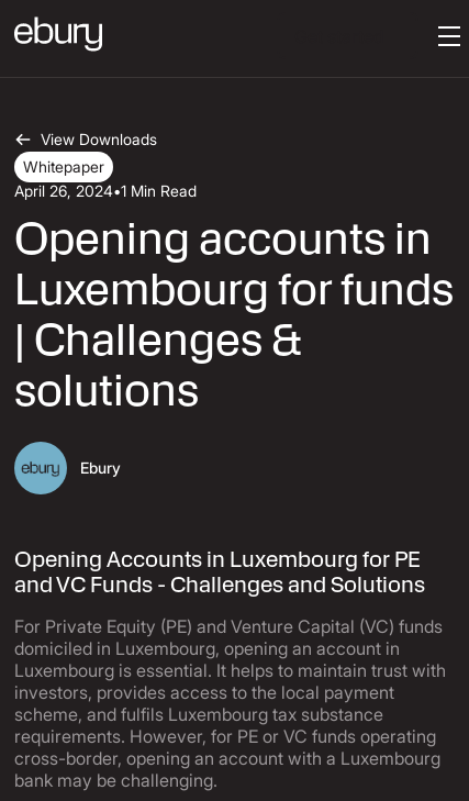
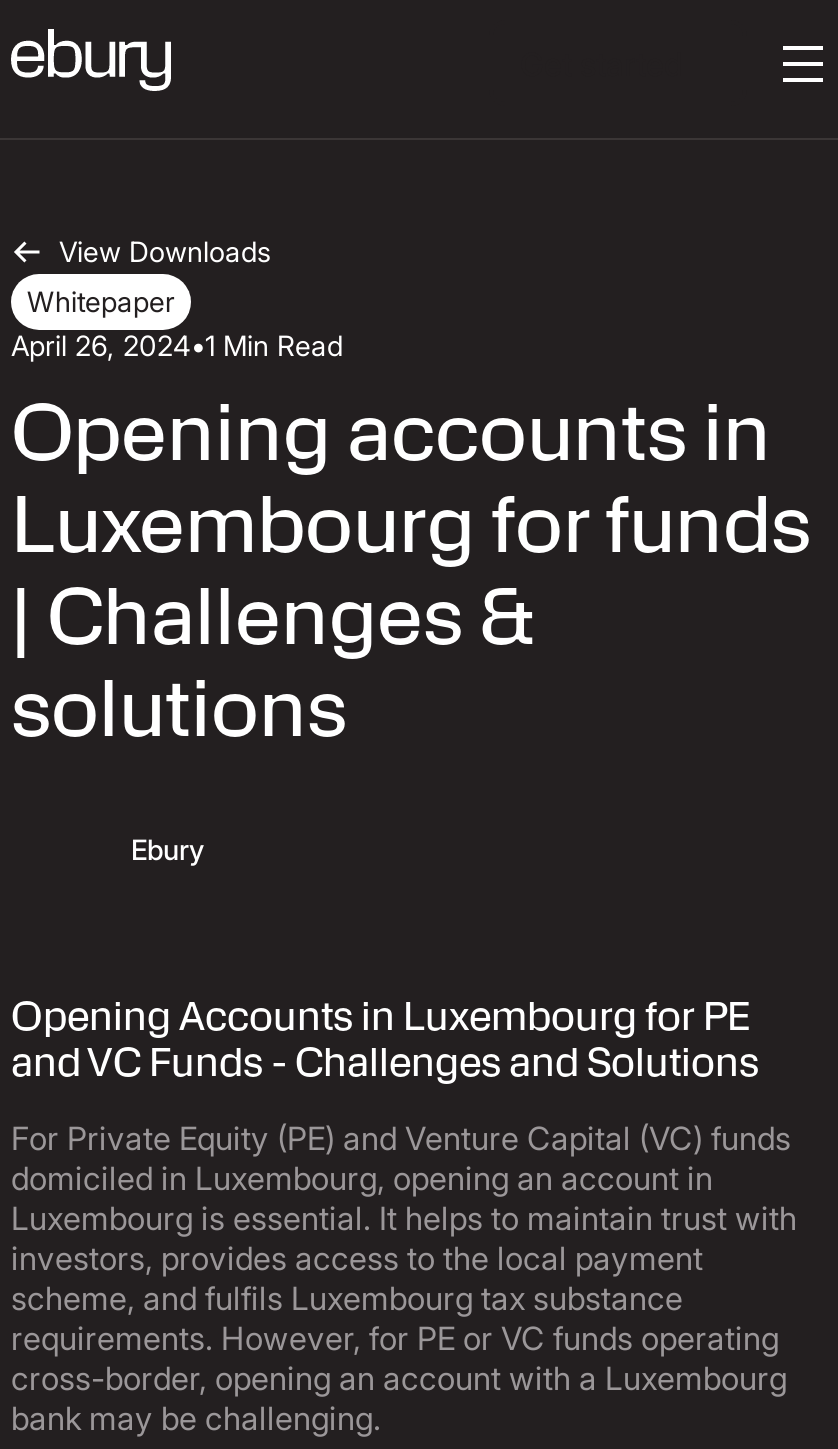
- [image]
